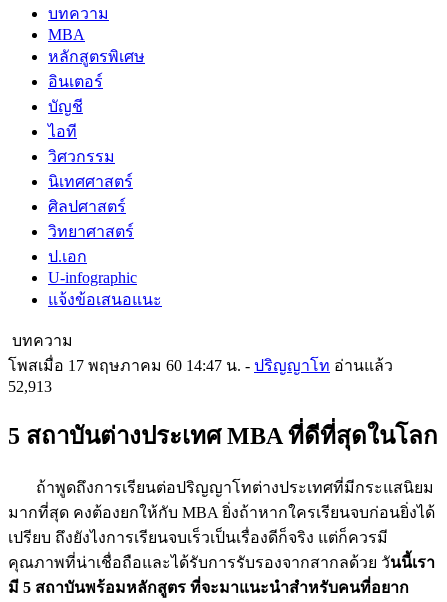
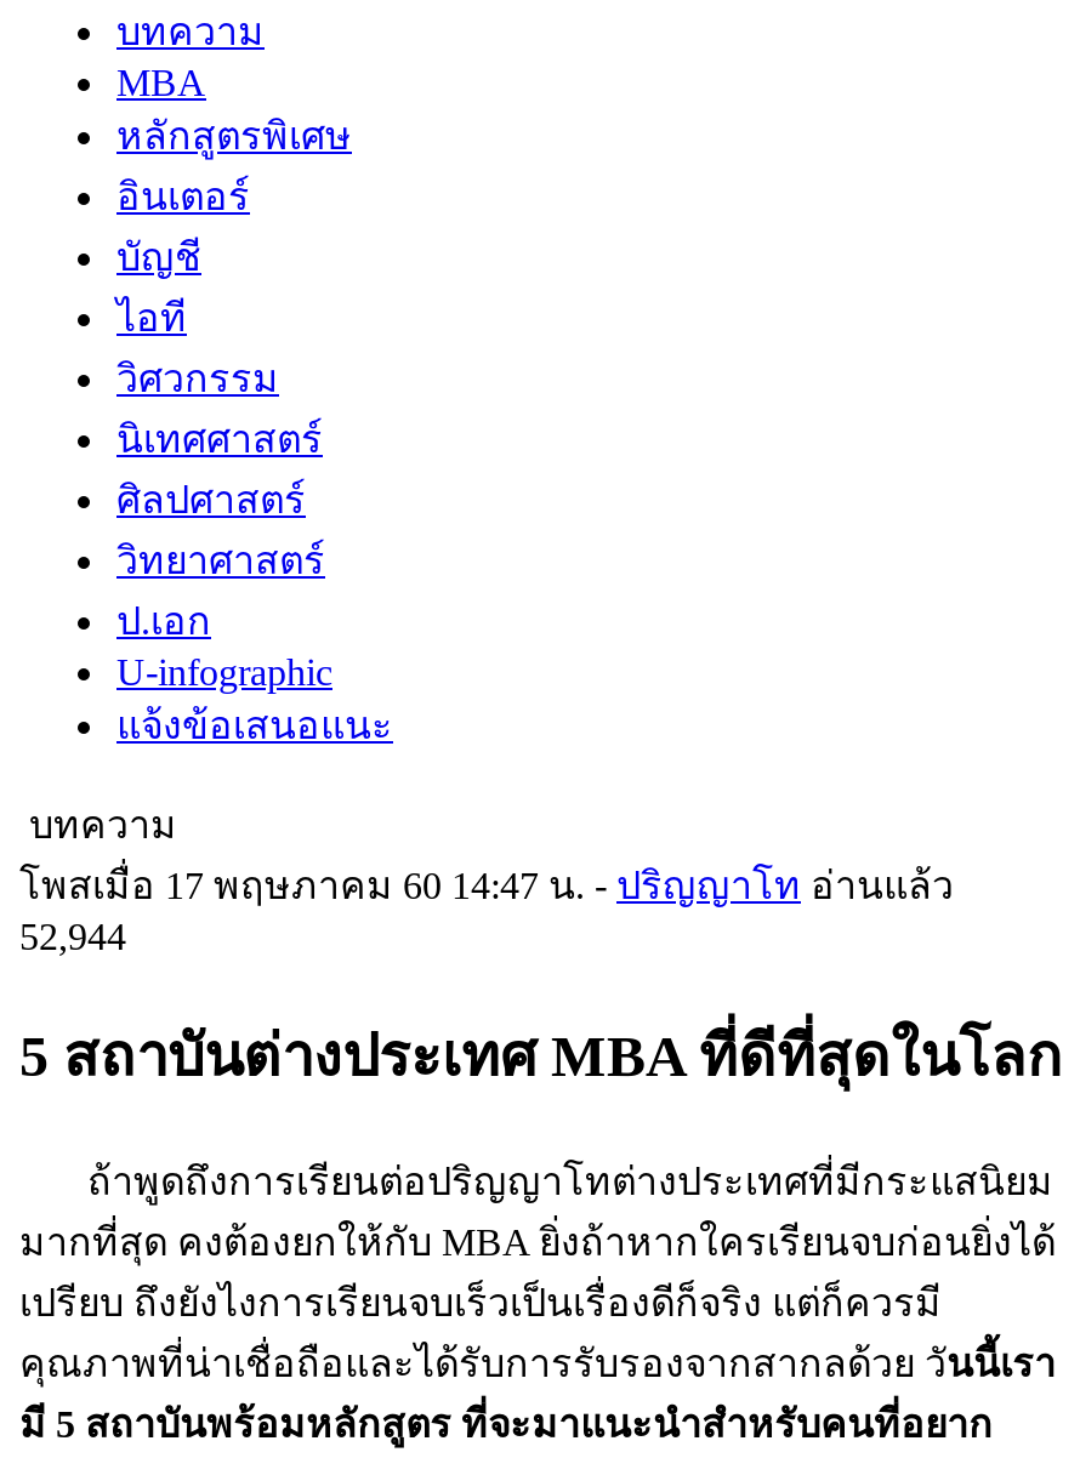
- 52,913
+ 52,944
